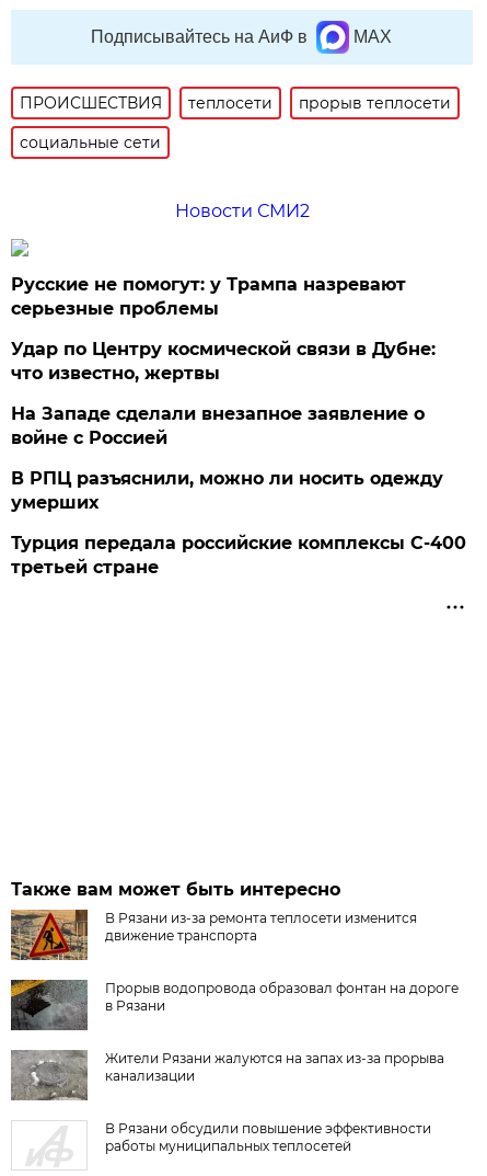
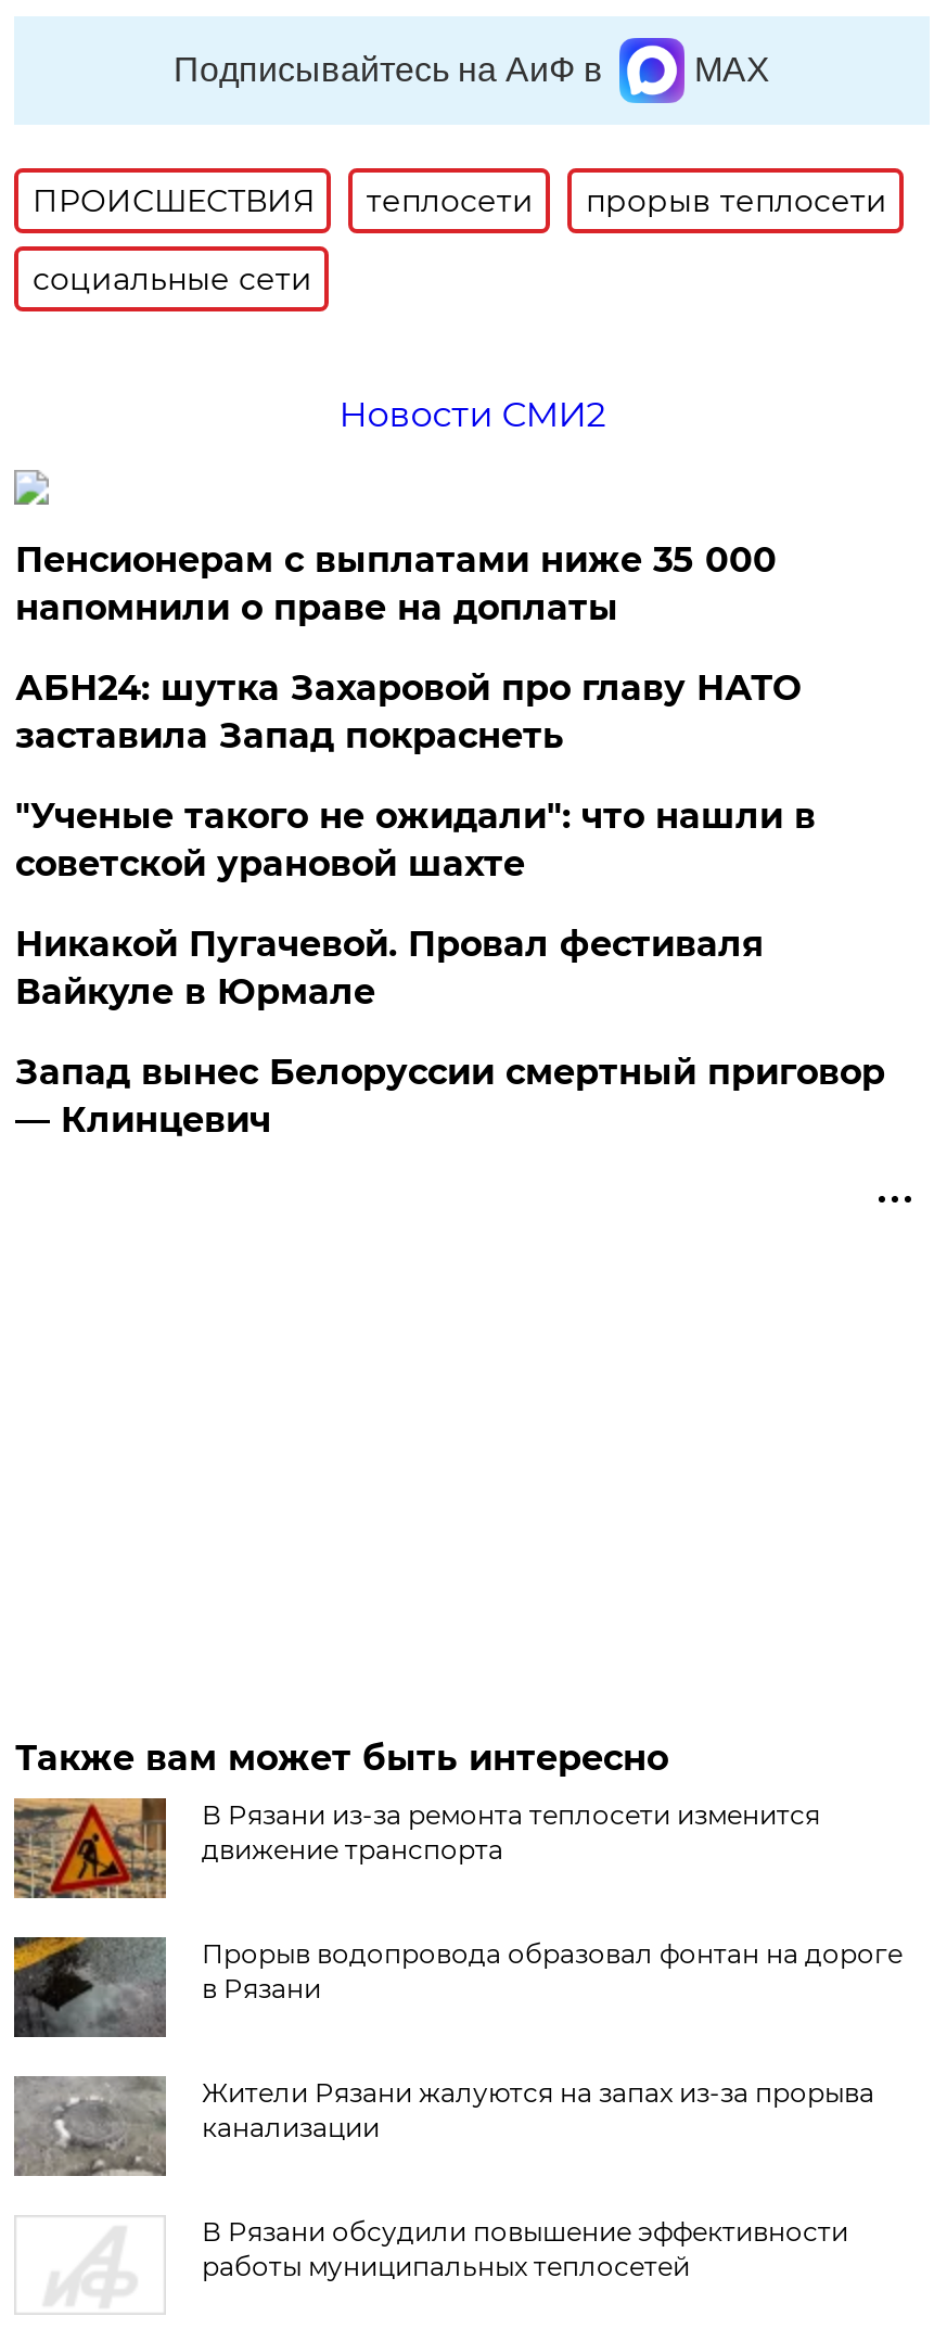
- Русские не помогут: у Трампа назревают
- серьезные проблемы
+ Пенсионерам с выплатами ниже 35 000
+ напомнили о праве на доплаты

- Удар по Центру космической связи в Дубне:
- что известно, жертвы
+ АБН24: шутка Захаровой про главу НАТО
+ заставила Запад покраснеть

- На Западе сделали внезапное заявление о
- войне с Россией
+ "Ученые такого не ожидали": что нашли в
+ советской урановой шахте

- В РПЦ разъяснили, можно ли носить одежду
- умерших
+ Никакой Пугачевой. Провал фестиваля
+ Вайкуле в Юрмале

- Турция передала российские комплексы С-400
- третьей стране
+ Запад вынес Белоруссии смертный приговор
+ — Клинцевич
